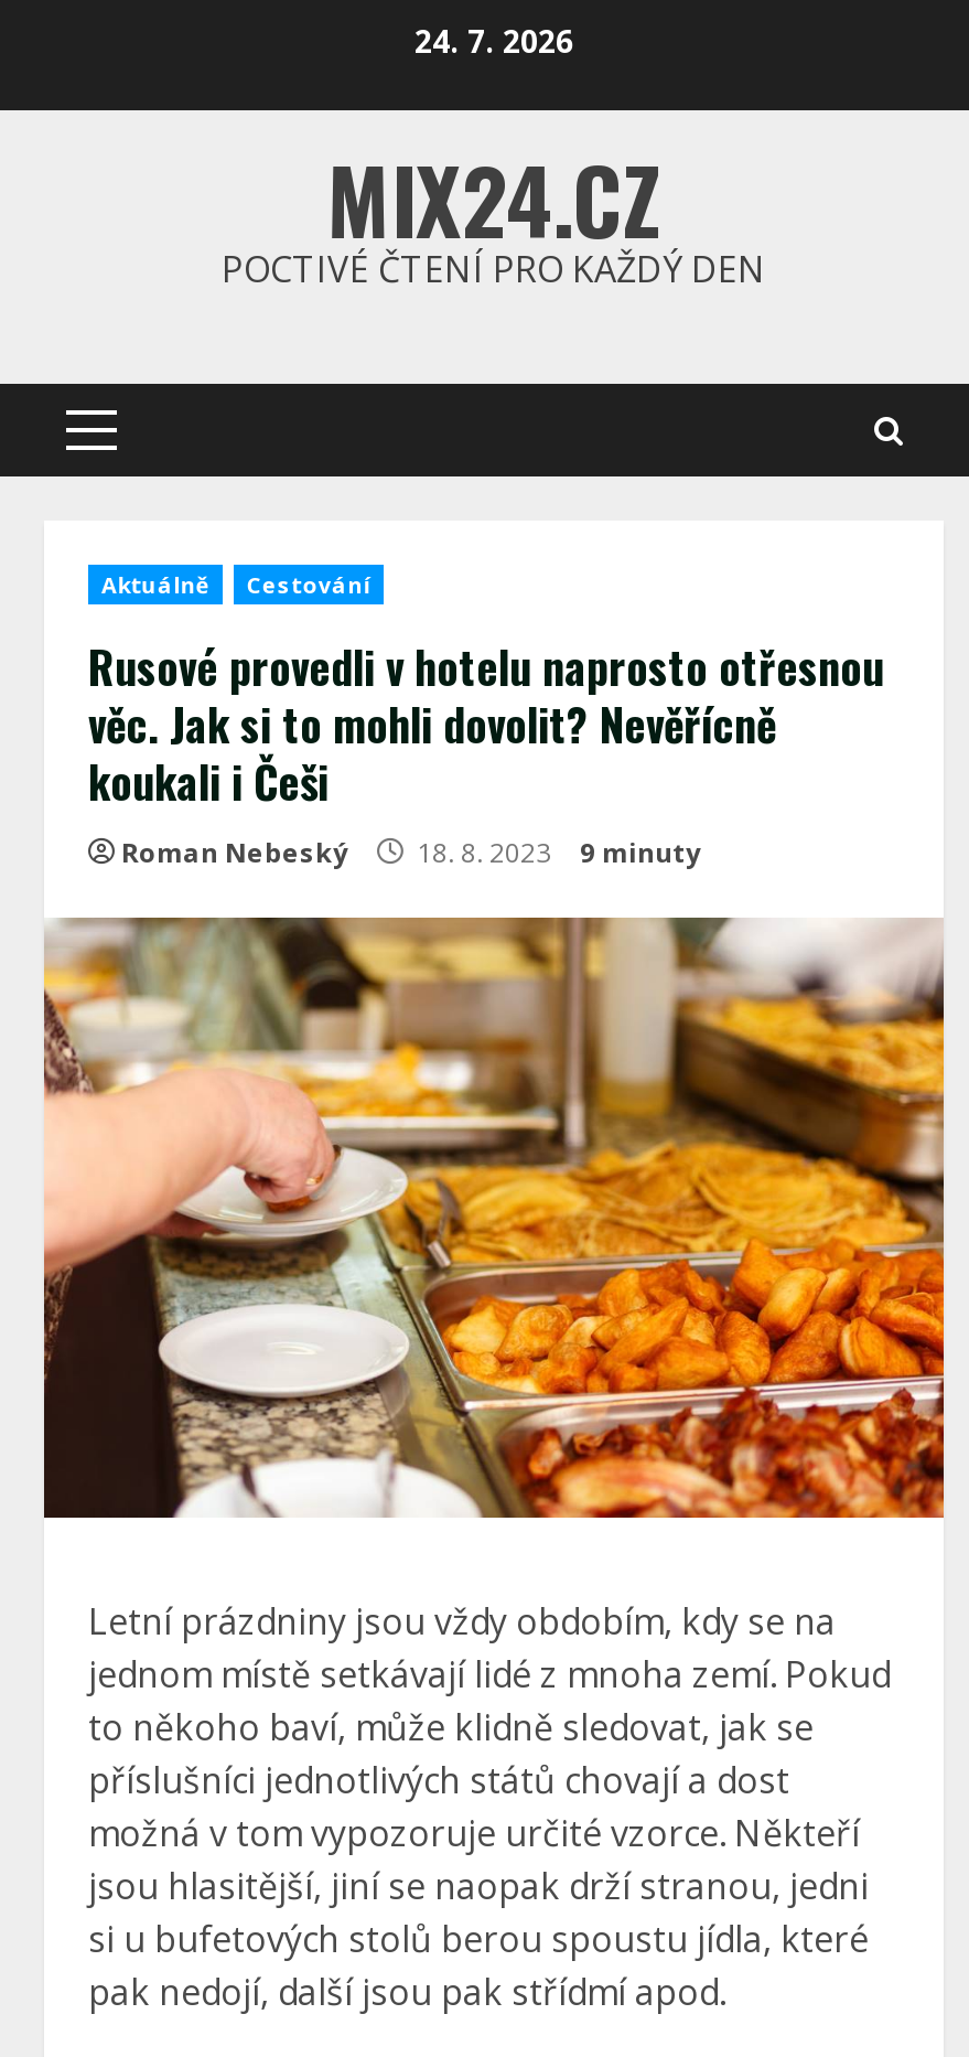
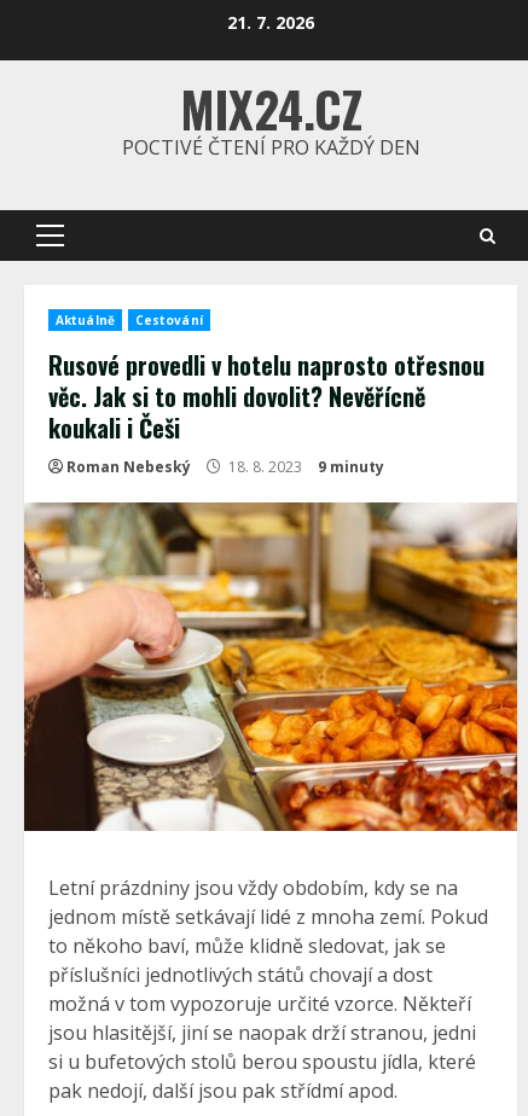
- 24. 7. 2026
+ 21. 7. 2026
